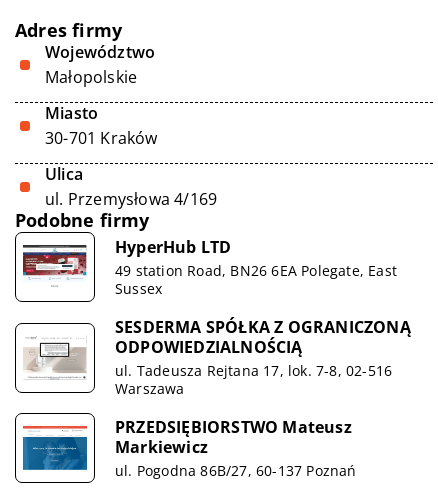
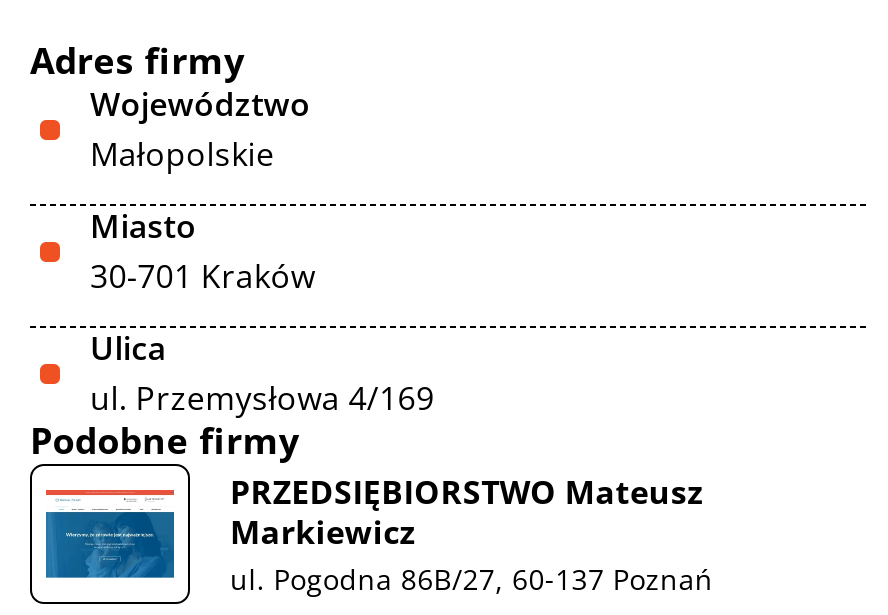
- [image]
- HyperHub LTD
- 49 station Road, BN26 6EA Polegate, East
- Sussex
- SESDERMA SPÓŁKA Z OGRANICZONĄ
- ODPOWIEDZIALNOŚCIĄ
- ul. Tadeusza Rejtana 17, lok. 7-8, 02-516
- Warszawa

- [image]
